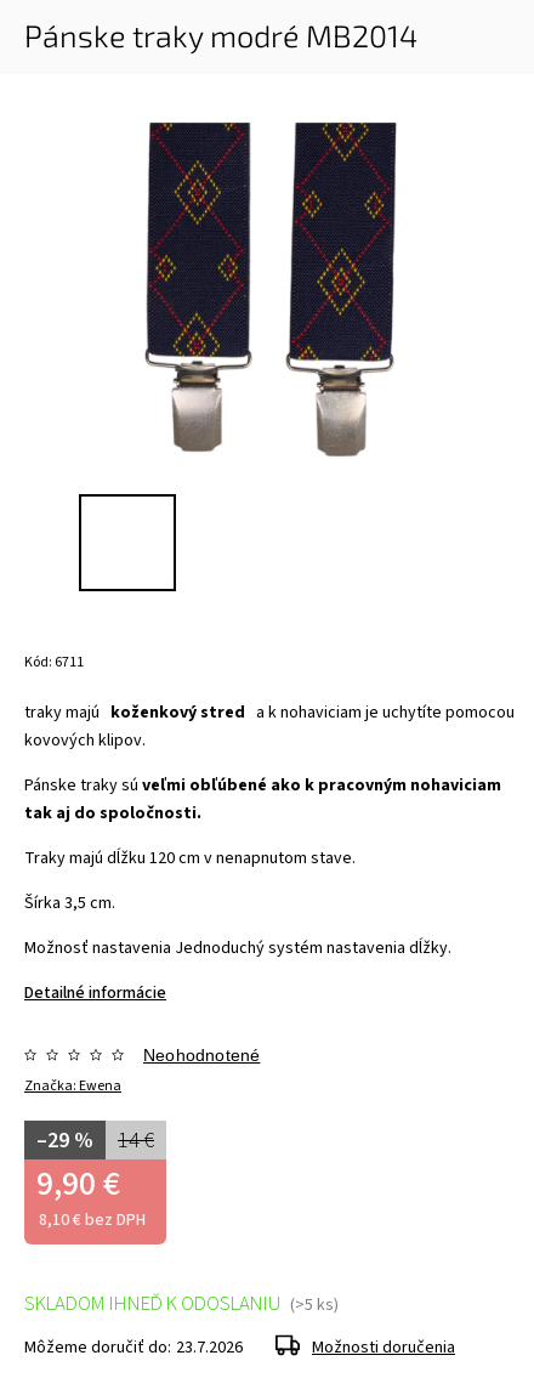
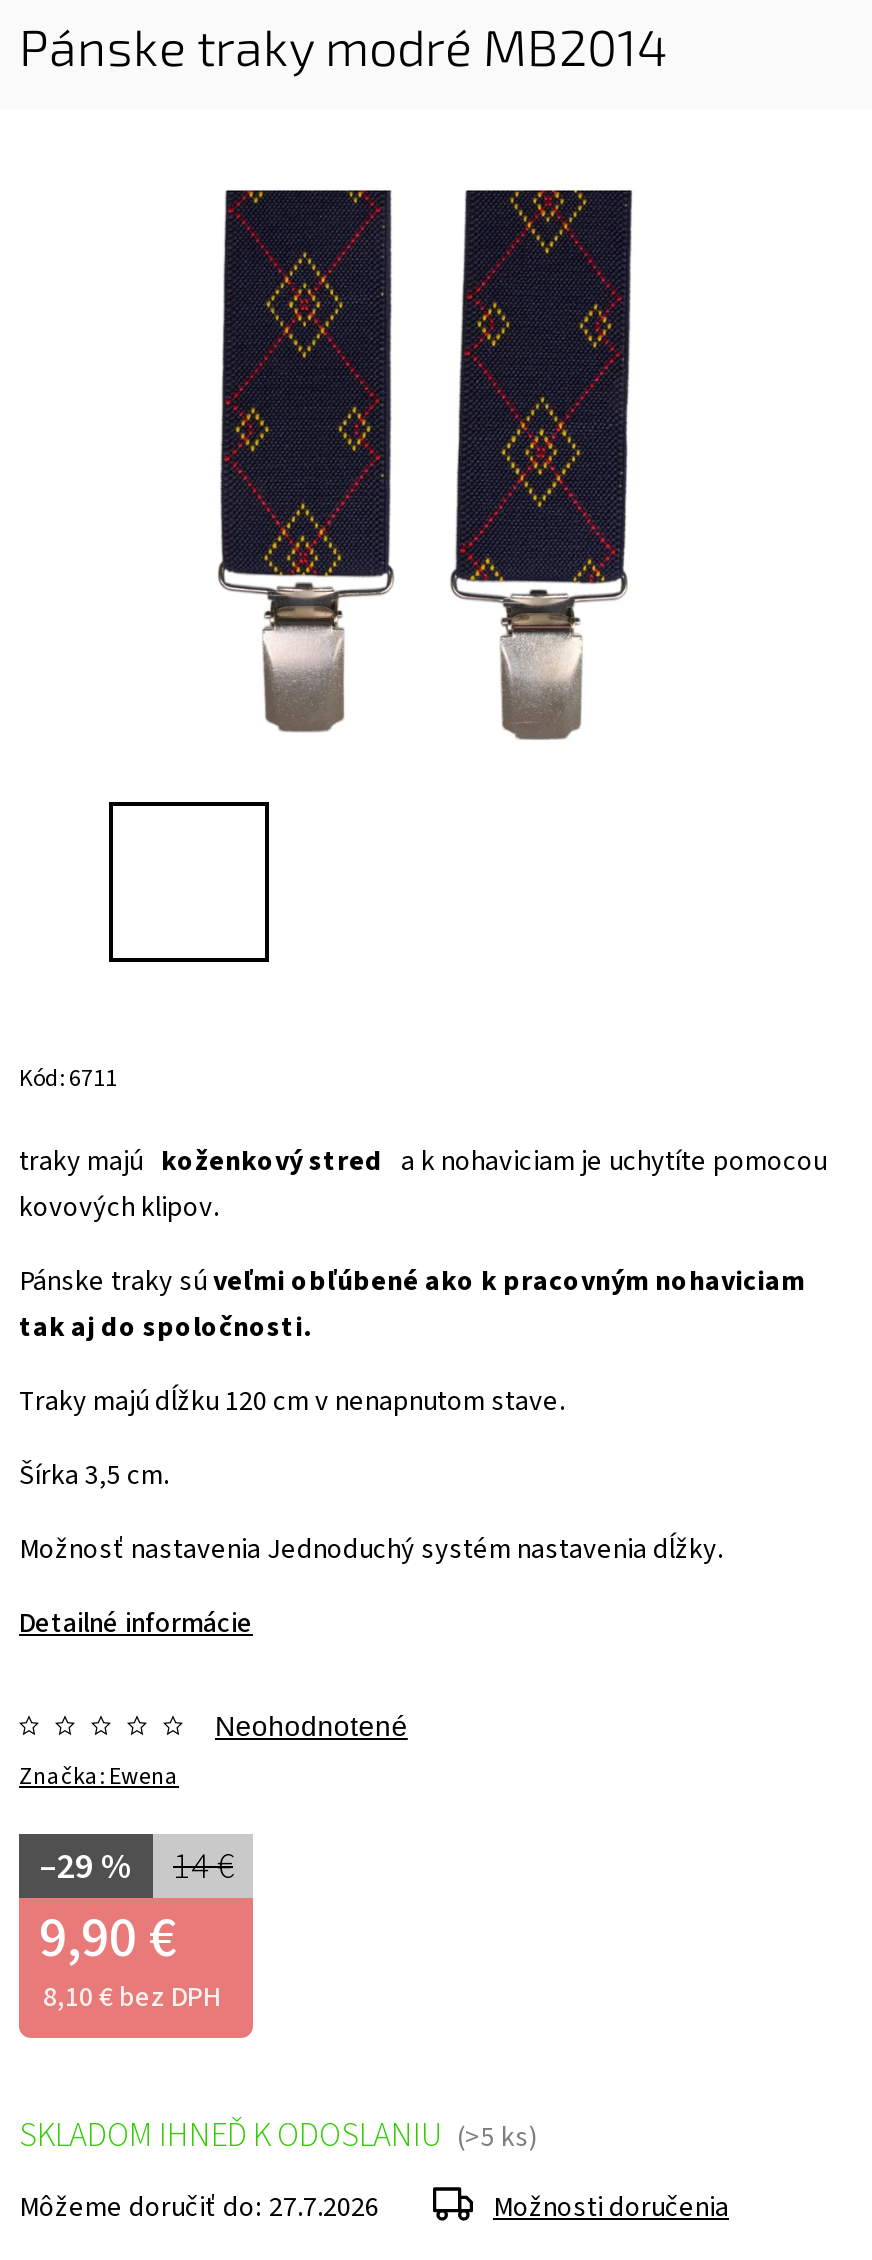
- Môžeme doručiť do: 23.7.2026
+ Môžeme doručiť do: 27.7.2026
